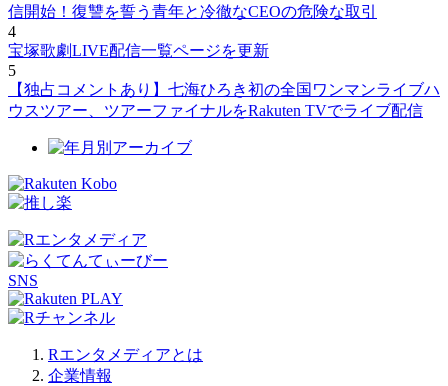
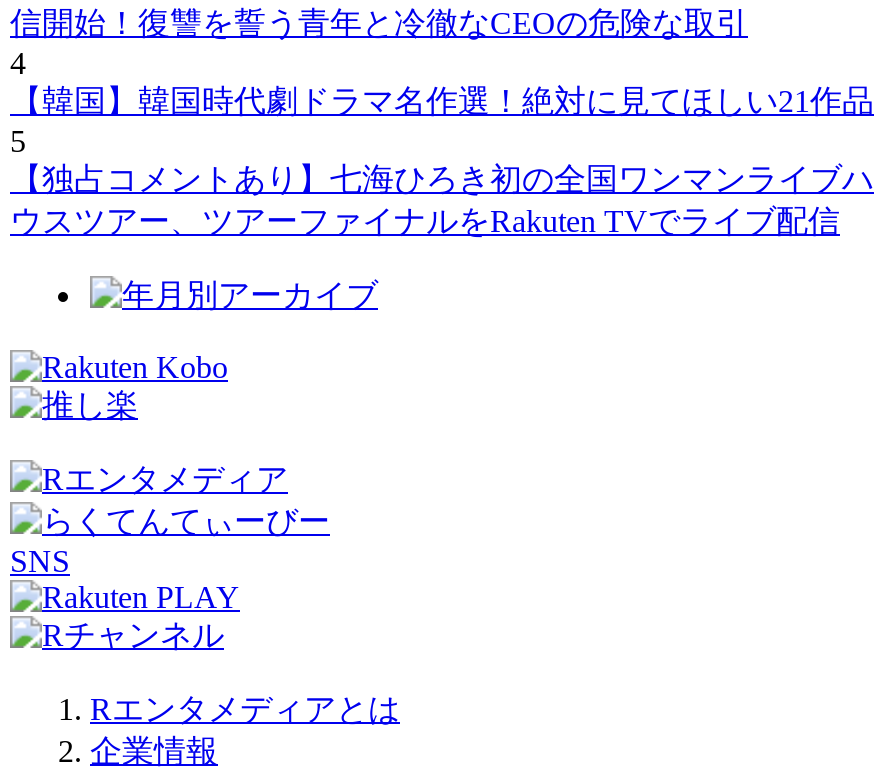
- 宝塚歌劇LIVE配信一覧ページを更新
+ 【韓国】韓国時代劇ドラマ名作選！絶対に見てほしい21作品
